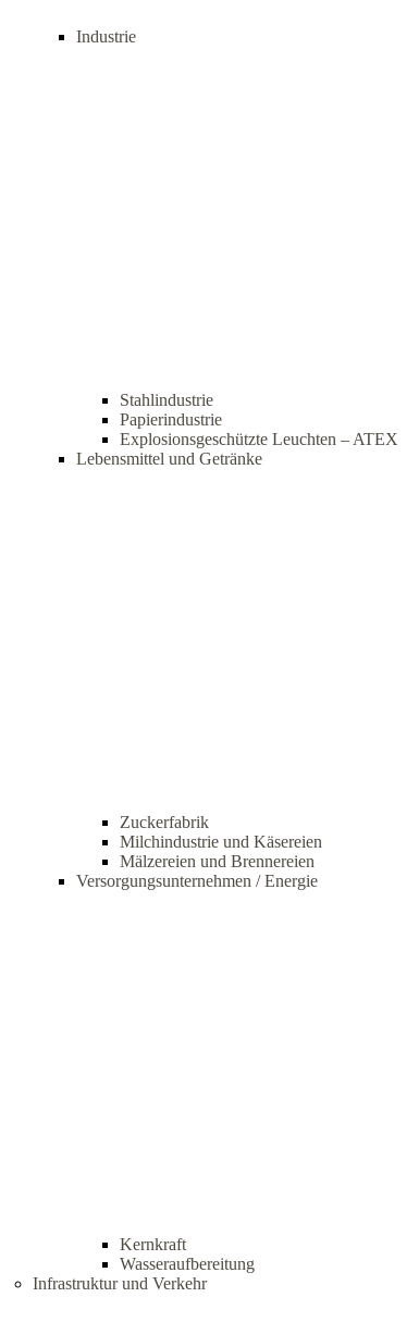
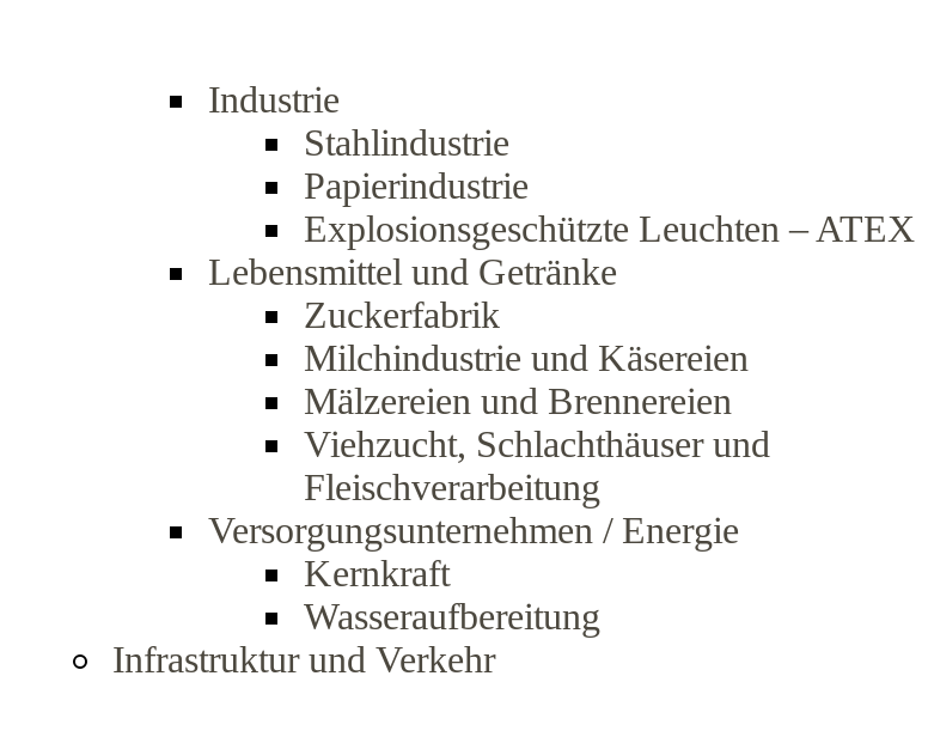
+ Viehzucht, Schlachthäuser und
+ Fleischverarbeitung
